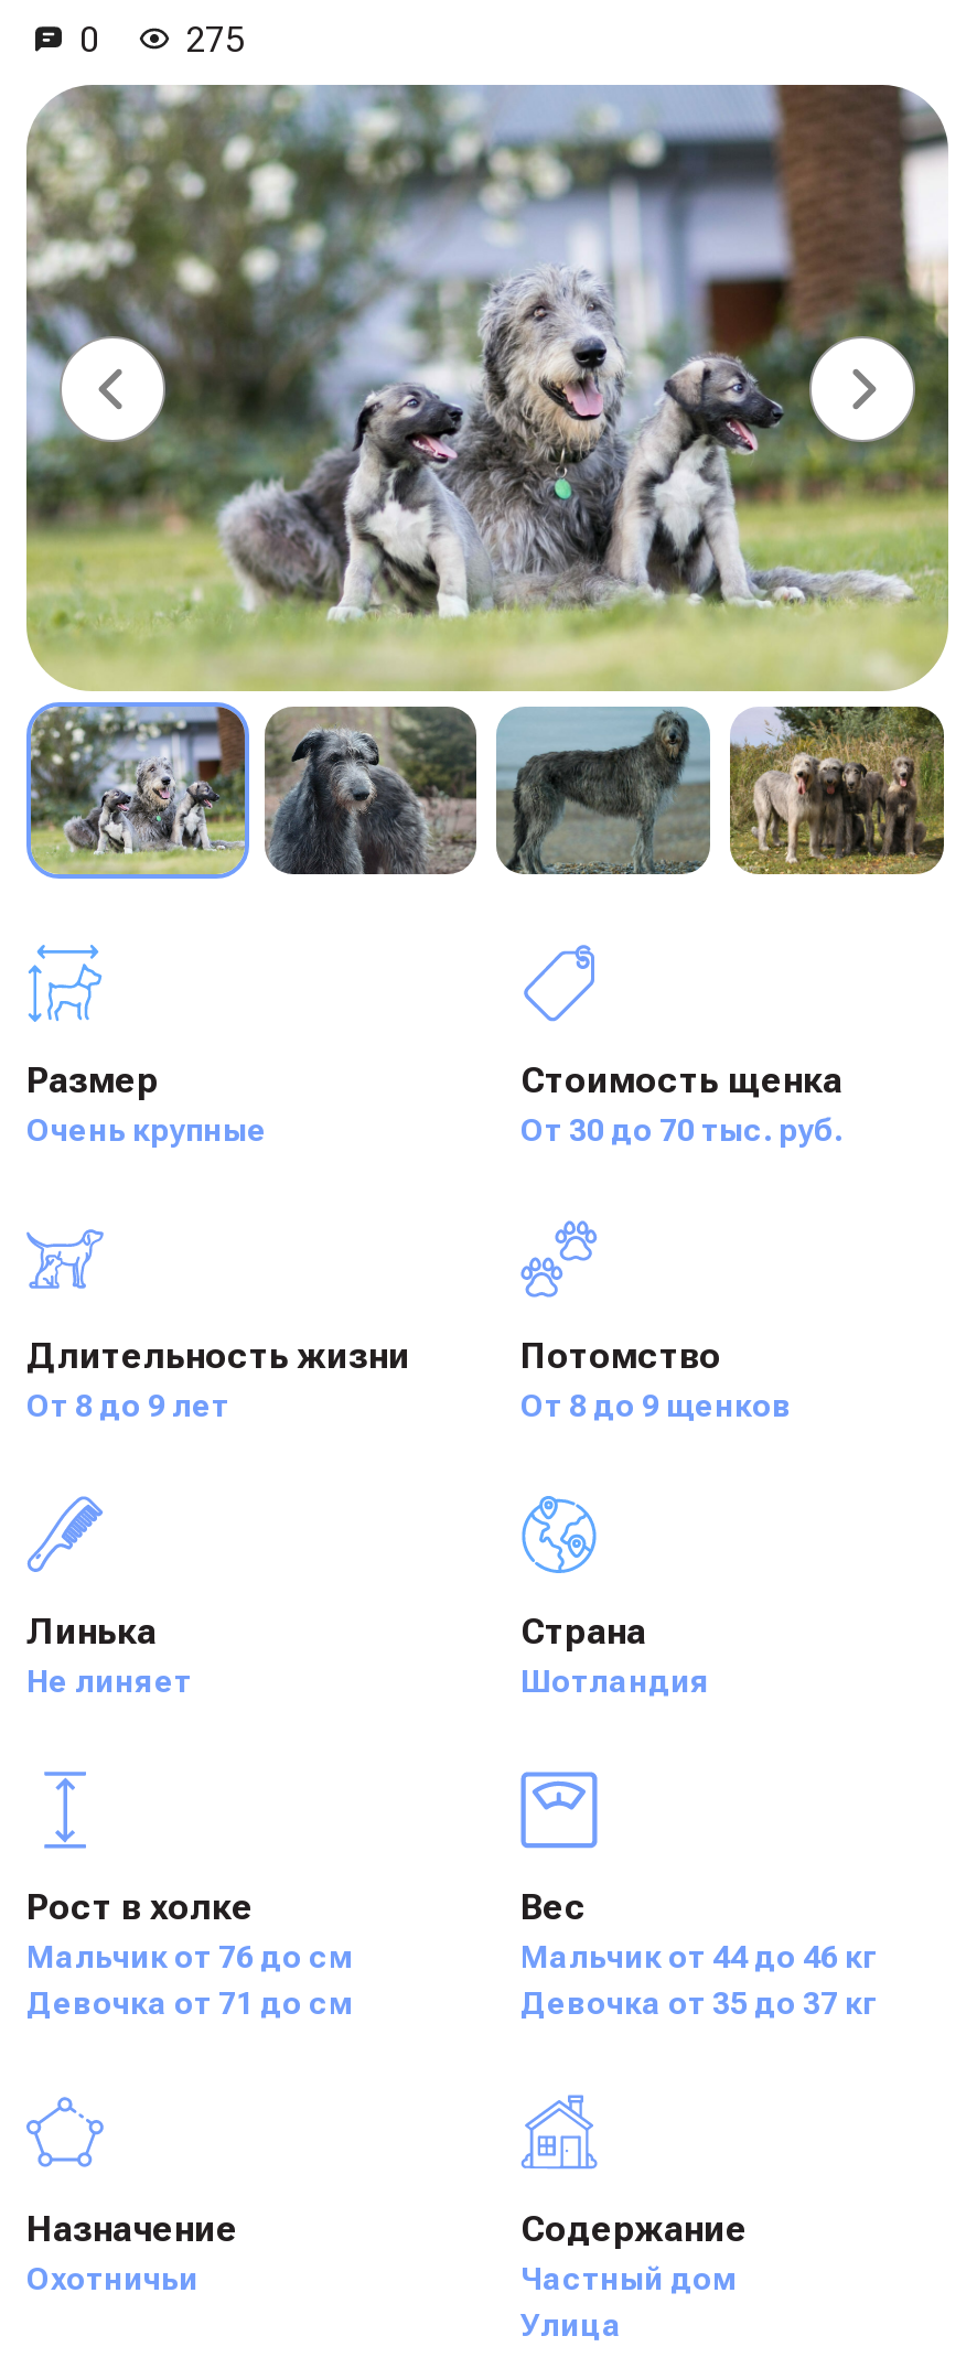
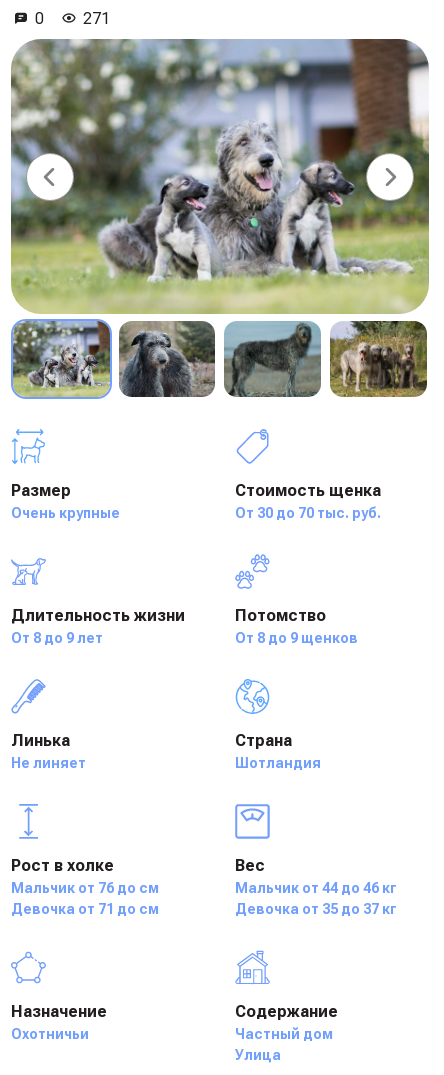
- 275
+ 271
